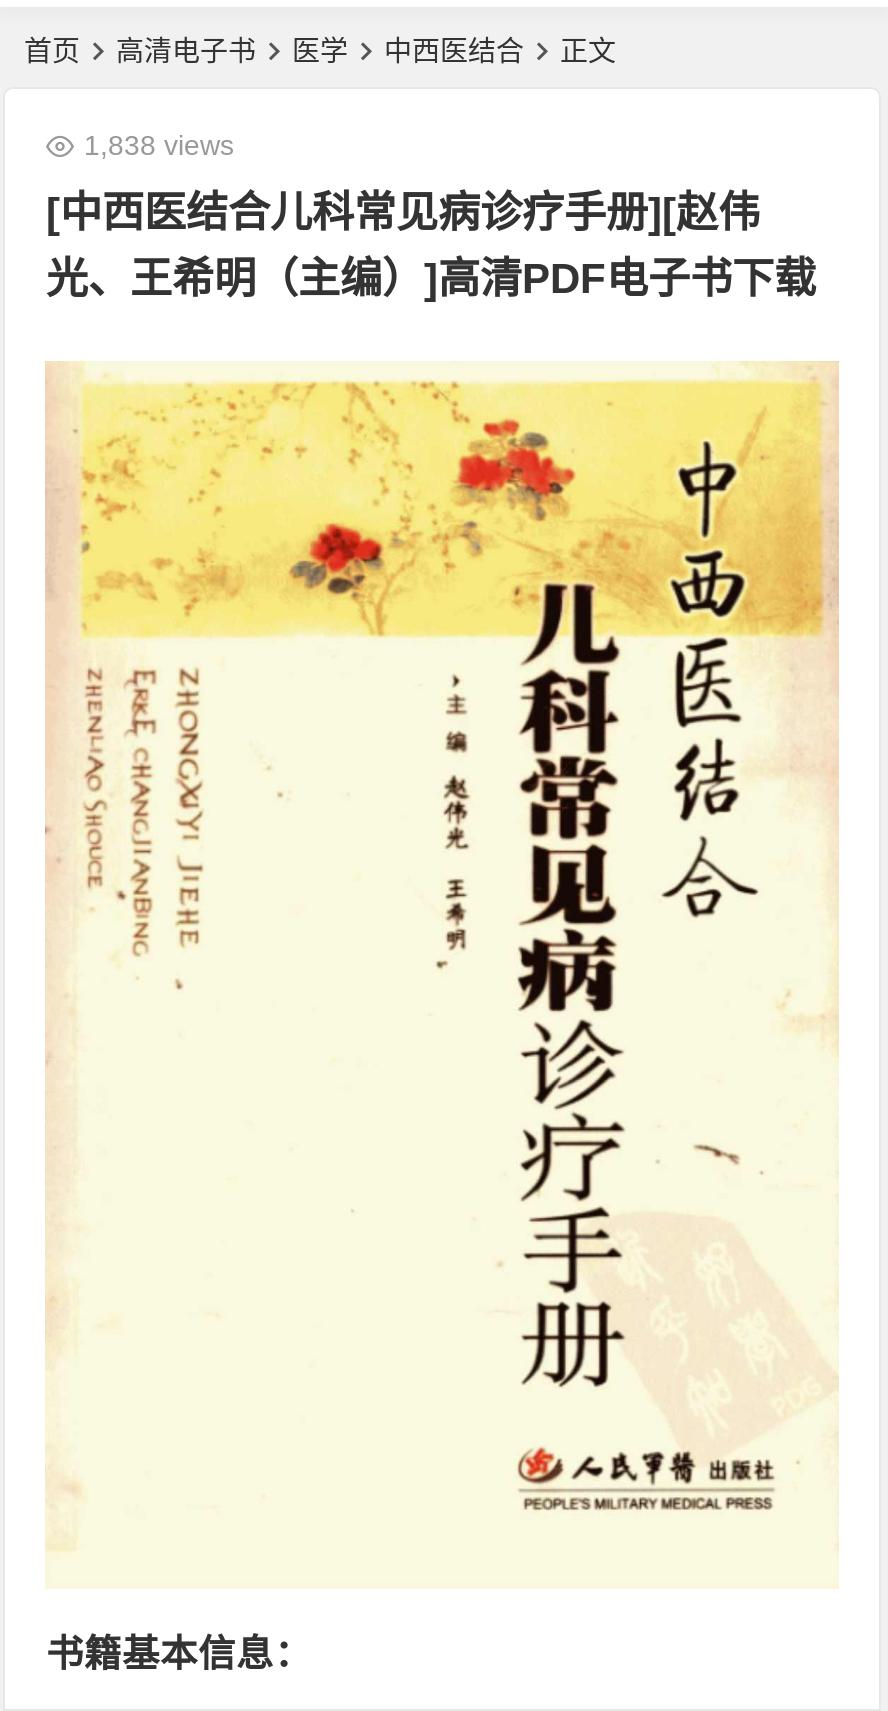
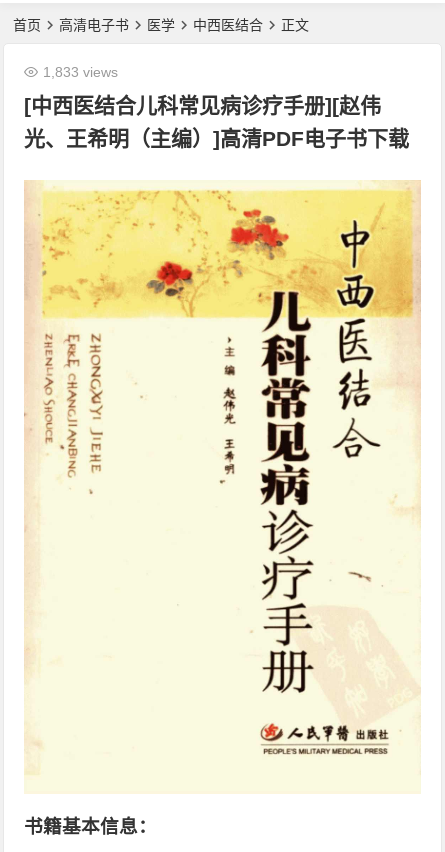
- 1,838 views
+ 1,833 views
